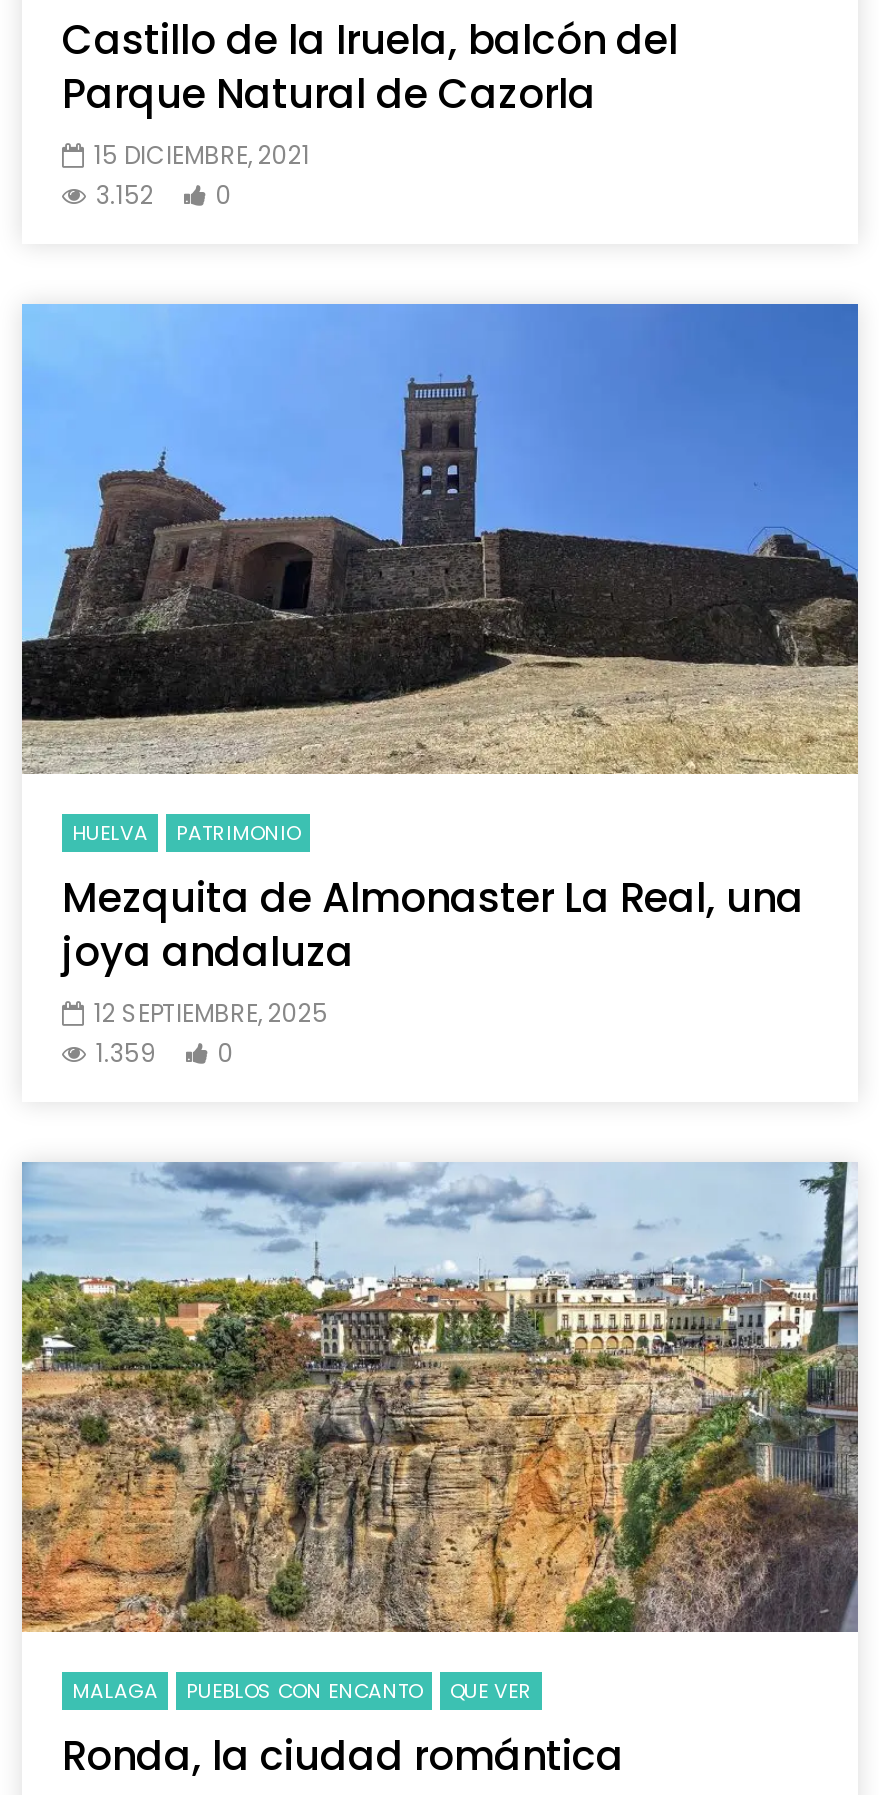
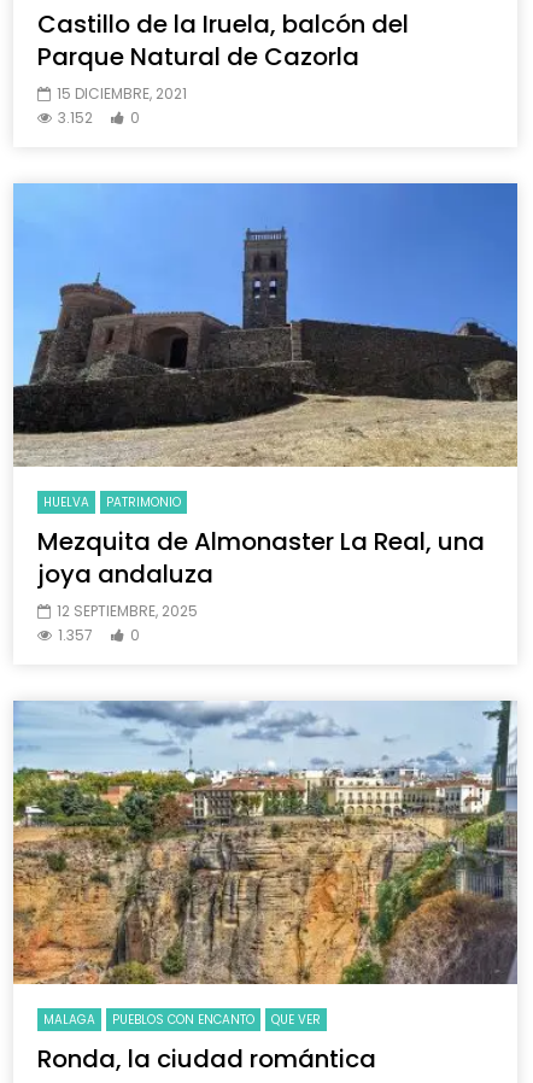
- 1.359 0
+ 1.357 0
